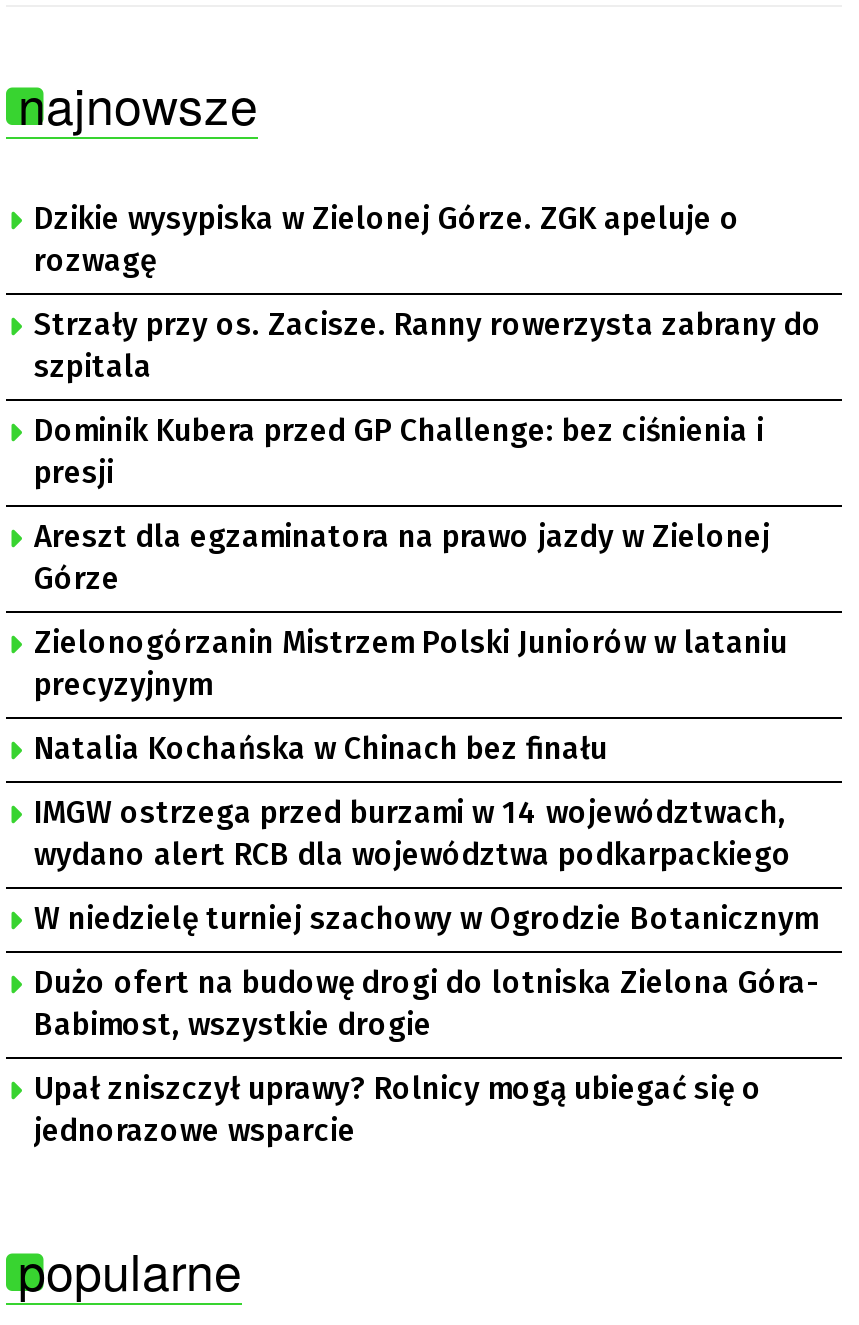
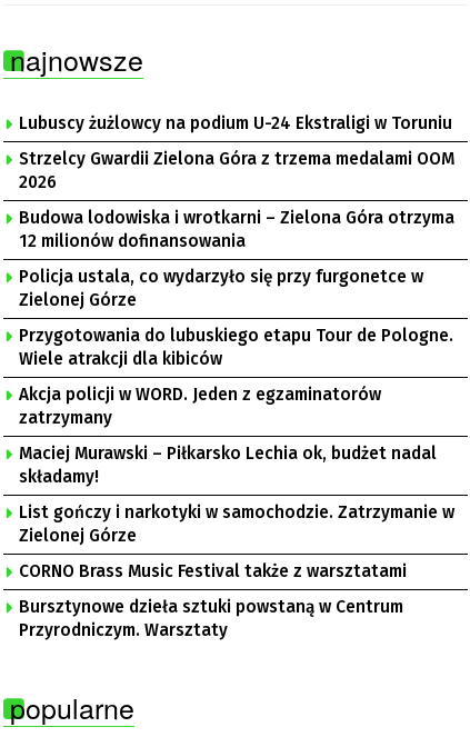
- Dzikie wysypiska w Zielonej Górze. ZGK apeluje o
- rozwagę
+ Lubuscy żużlowcy na podium U-24 Ekstraligi w Toruniu

- Strzały przy os. Zacisze. Ranny rowerzysta zabrany do
- szpitala
+ Strzelcy Gwardii Zielona Góra z trzema medalami OOM
+ 2026

- Dominik Kubera przed GP Challenge: bez ciśnienia i
- presji
+ Budowa lodowiska i wrotkarni – Zielona Góra otrzyma
+ 12 milionów dofinansowania

- Areszt dla egzaminatora na prawo jazdy w Zielonej
- Górze
+ Policja ustala, co wydarzyło się przy furgonetce w
+ Zielonej Górze

- Zielonogórzanin Mistrzem Polski Juniorów w lataniu
- precyzyjnym
+ Przygotowania do lubuskiego etapu Tour de Pologne.
+ Wiele atrakcji dla kibiców

- Natalia Kochańska w Chinach bez finału
+ Akcja policji w WORD. Jeden z egzaminatorów
+ zatrzymany

- IMGW ostrzega przed burzami w 14 województwach,
- wydano alert RCB dla województwa podkarpackiego
+ Maciej Murawski – Piłkarsko Lechia ok, budżet nadal
+ składamy!

- W niedzielę turniej szachowy w Ogrodzie Botanicznym
+ List gończy i narkotyki w samochodzie. Zatrzymanie w
+ Zielonej Górze

- Dużo ofert na budowę drogi do lotniska Zielona Góra-
- Babimost, wszystkie drogie
+ CORNO Brass Music Festival także z warsztatami

- Upał zniszczył uprawy? Rolnicy mogą ubiegać się o
- jednorazowe wsparcie
+ Bursztynowe dzieła sztuki powstaną w Centrum
+ Przyrodniczym. Warsztaty
